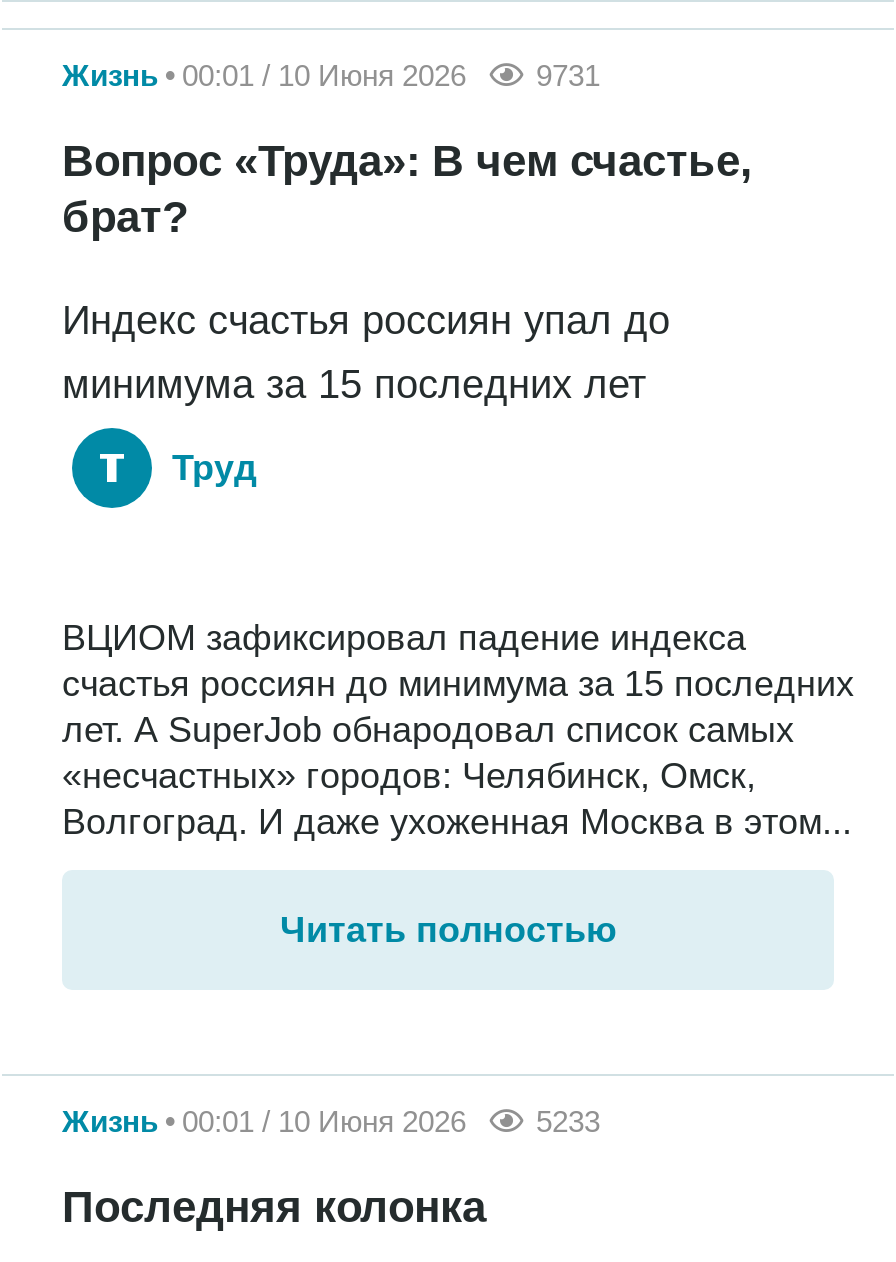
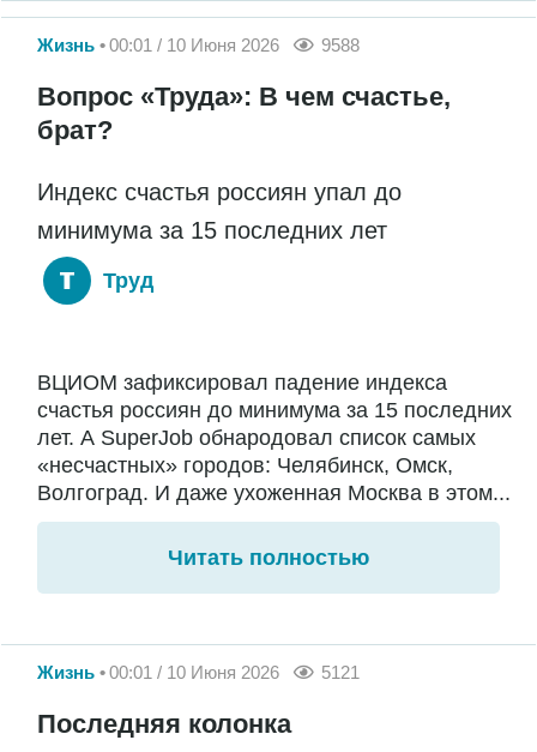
- 9731
+ 9588

- 5233
+ 5121
